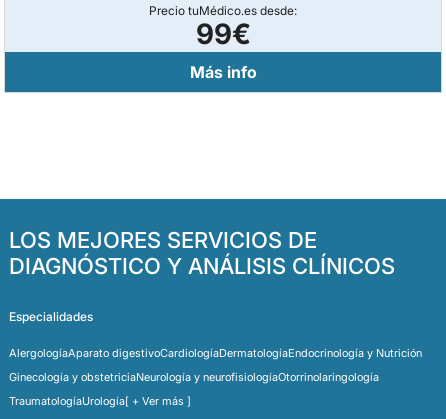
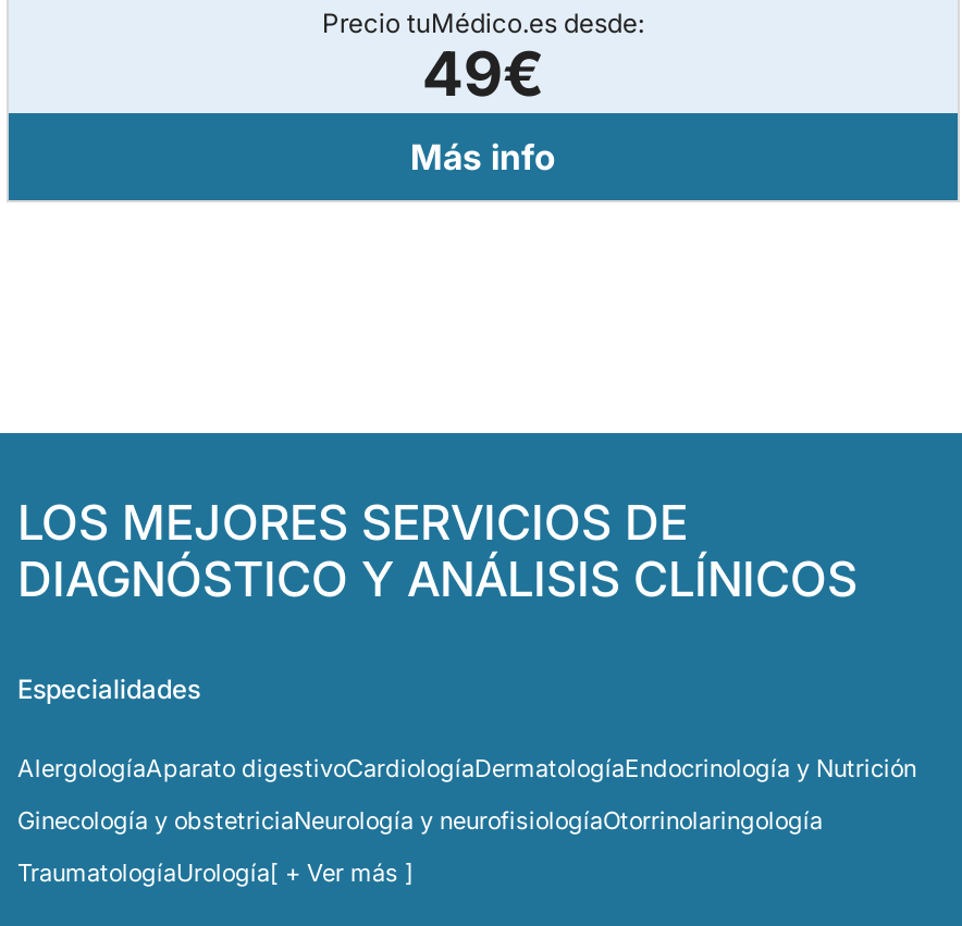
- 99€
+ 49€
